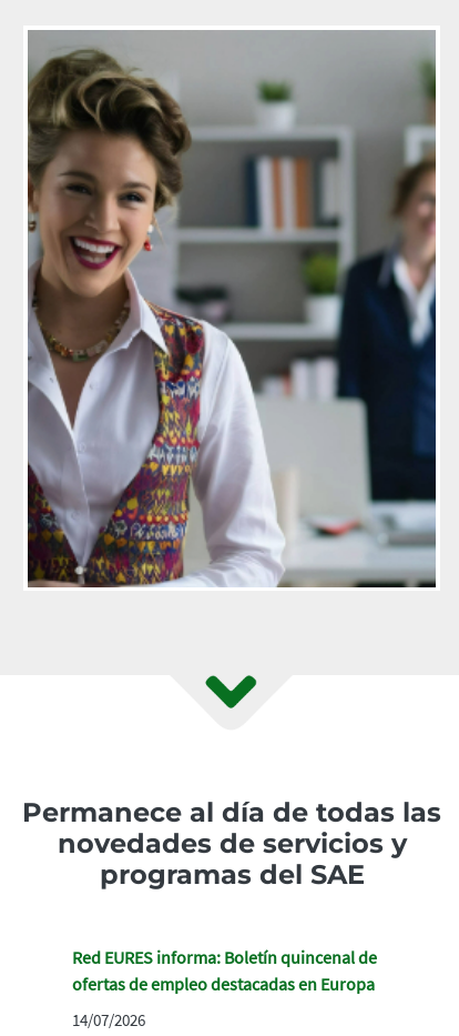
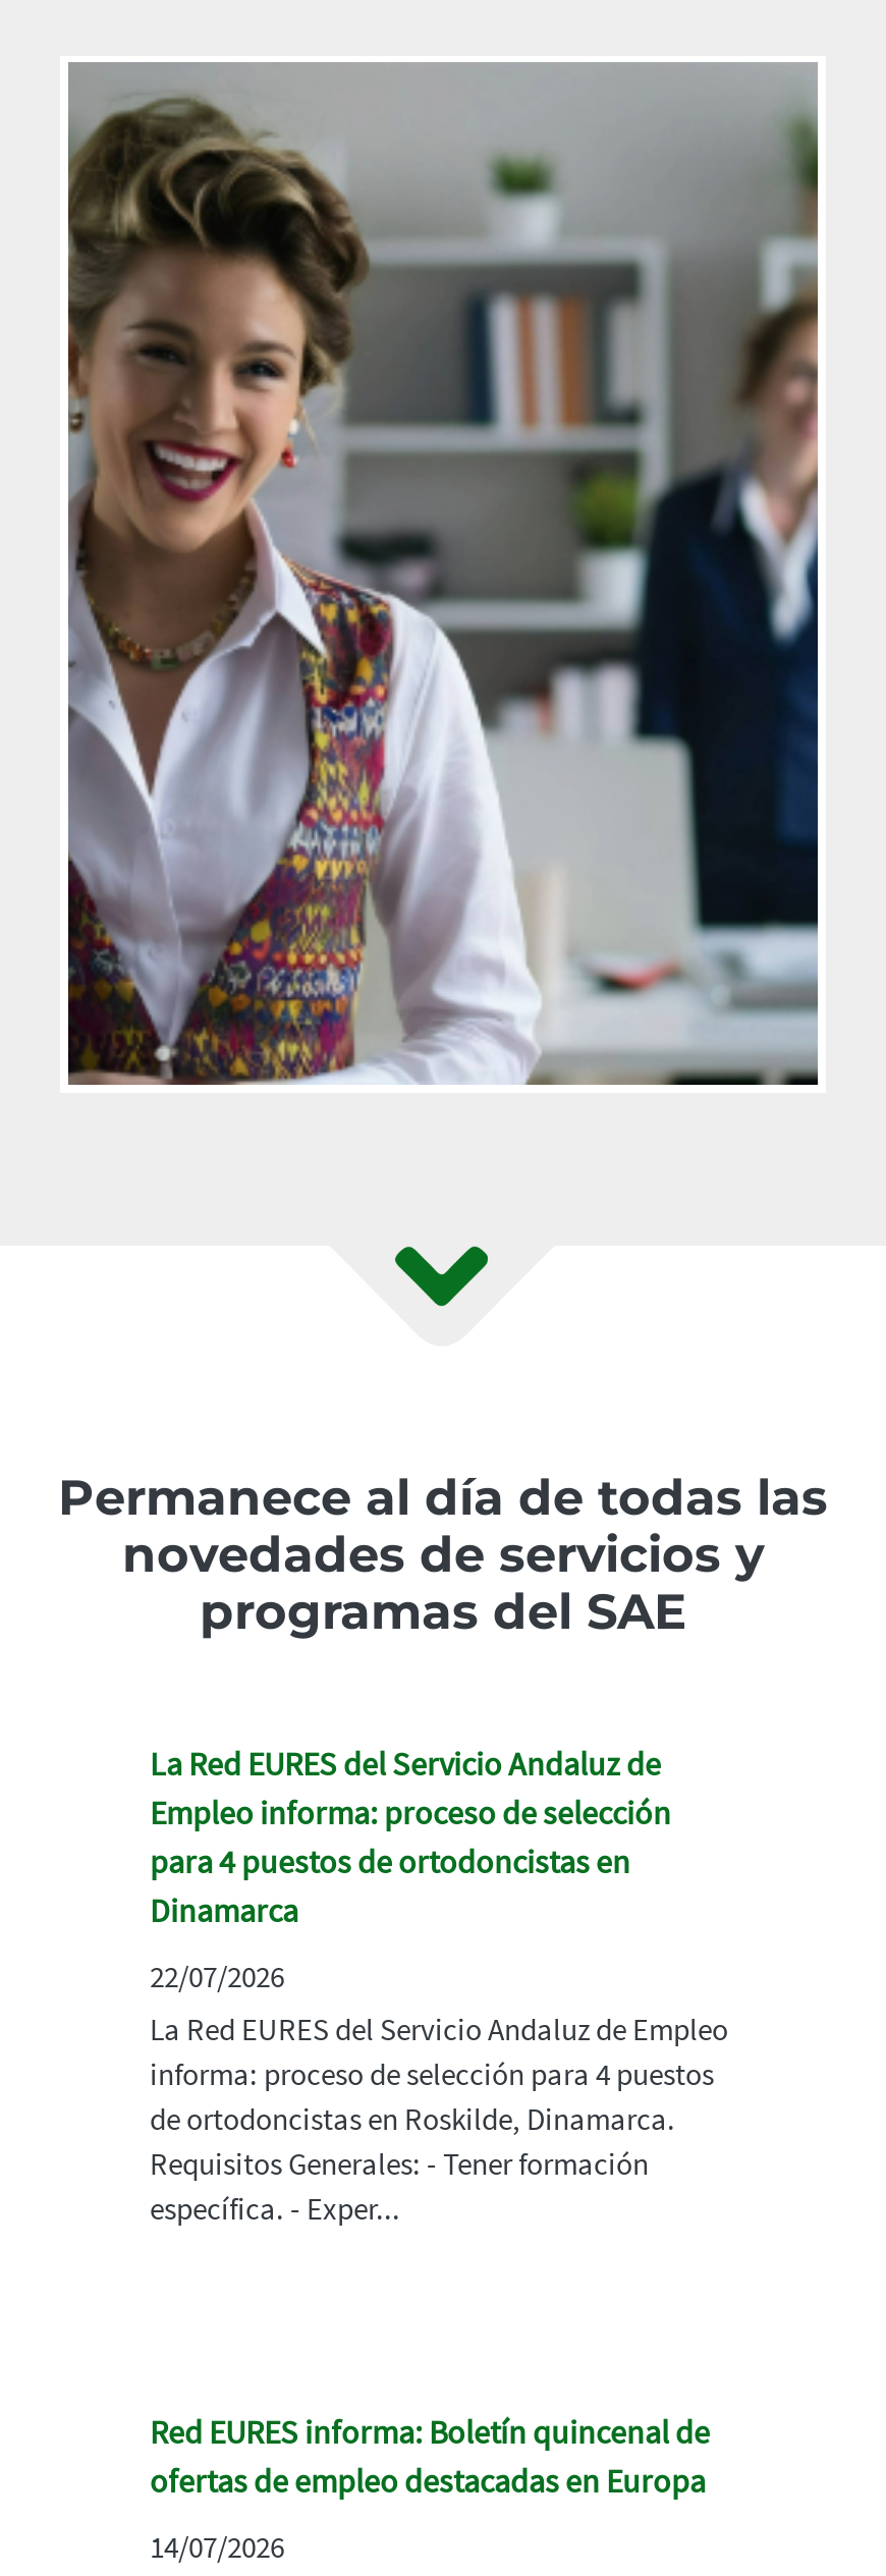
+ La Red EURES del Servicio Andaluz de
+ Empleo informa: proceso de selección
+ para 4 puestos de ortodoncistas en
+ Dinamarca
+ 22/07/2026
+ La Red EURES del Servicio Andaluz de Empleo
+ informa: proceso de selección para 4 puestos
+ de ortodoncistas en Roskilde, Dinamarca.
+ Requisitos Generales: - Tener formación
+ específica. - Exper...
